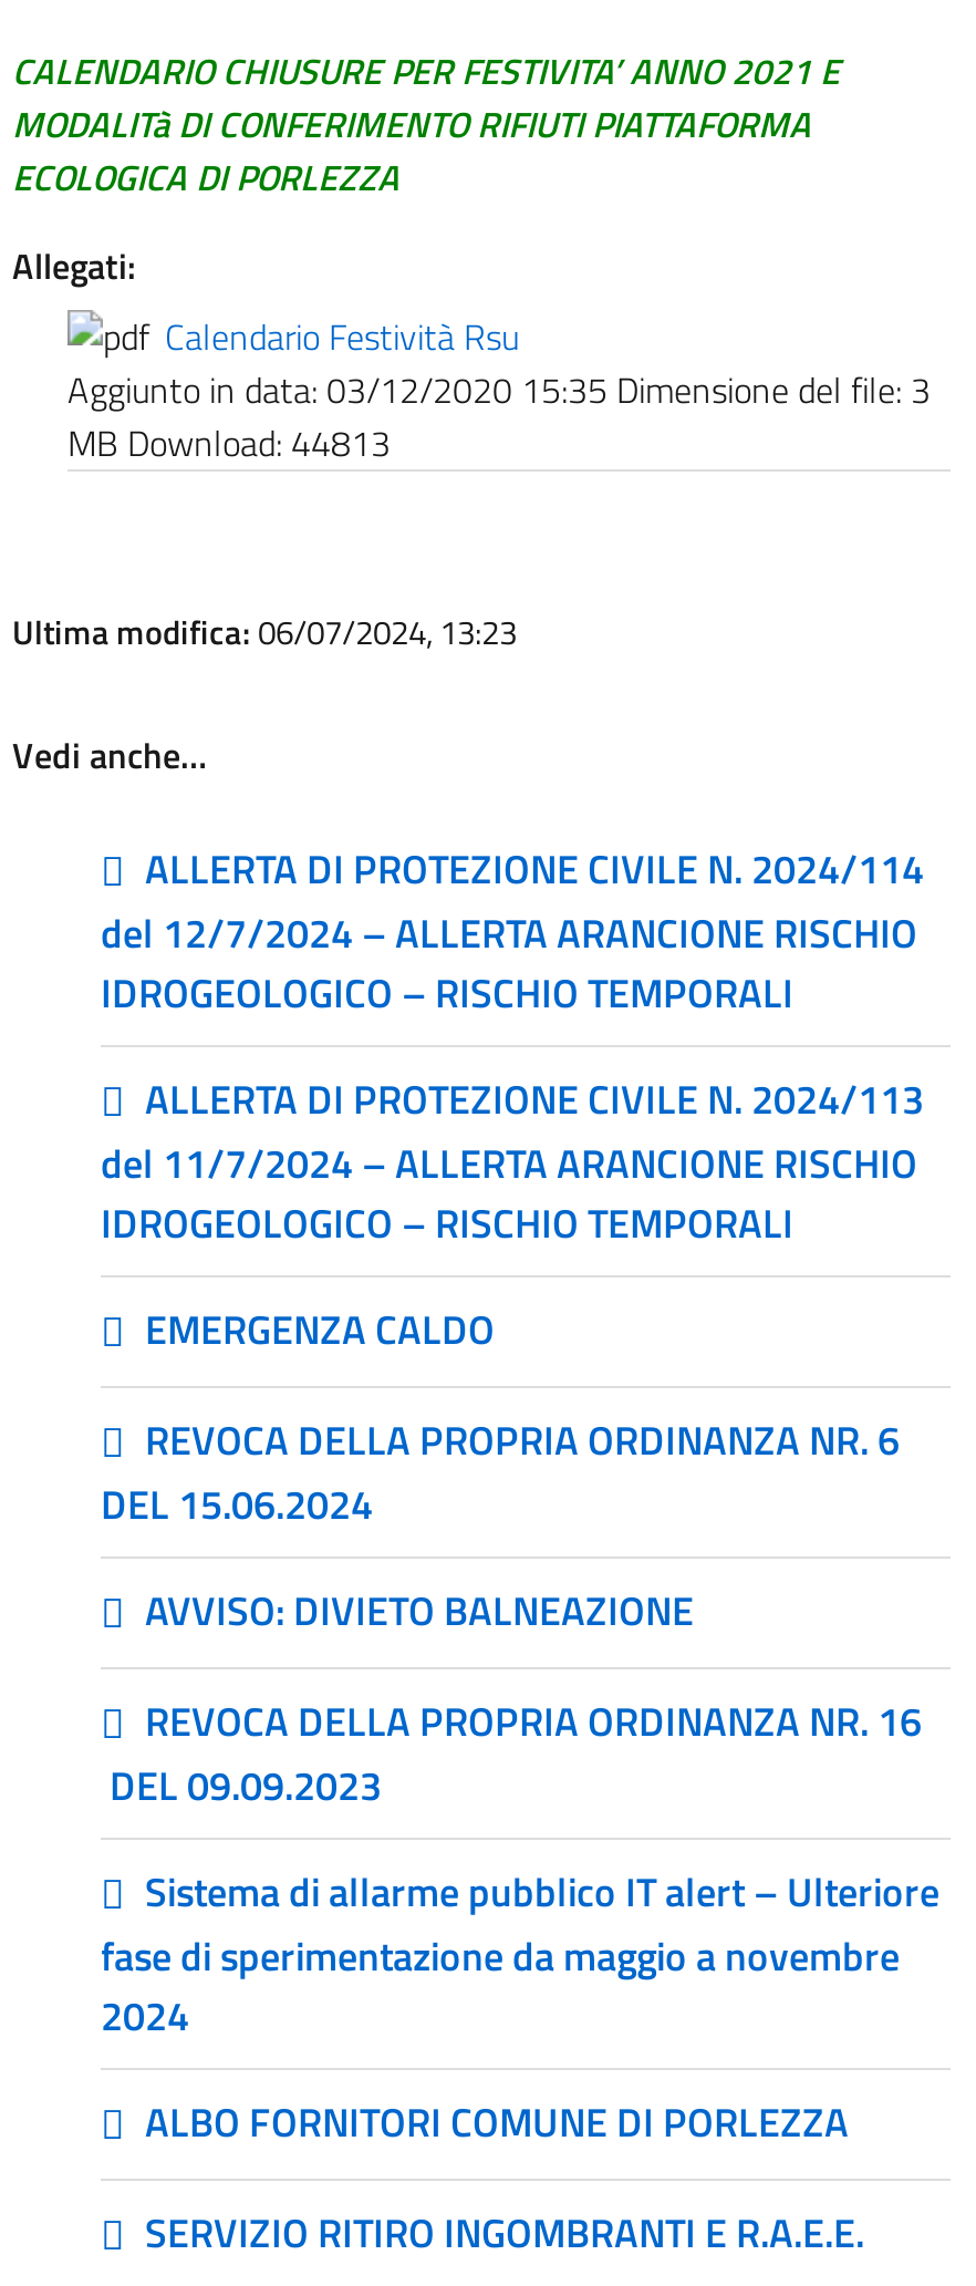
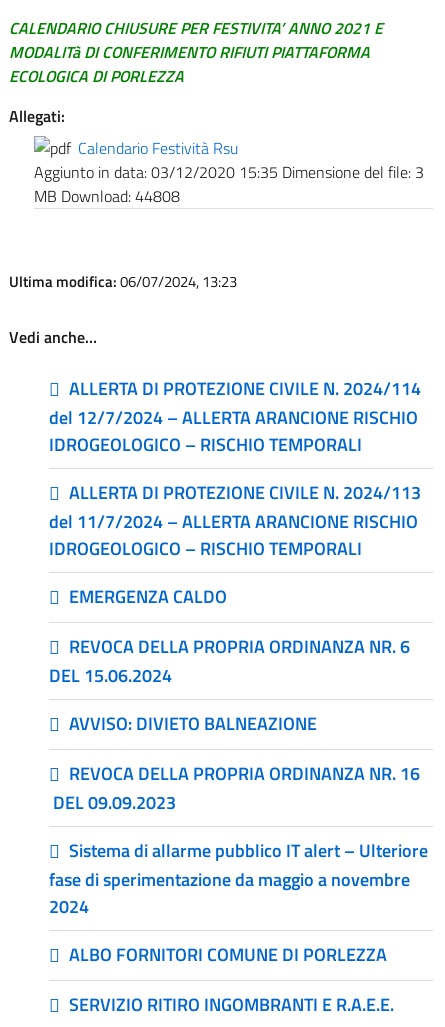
- MB Download: 44813
+ MB Download: 44808
